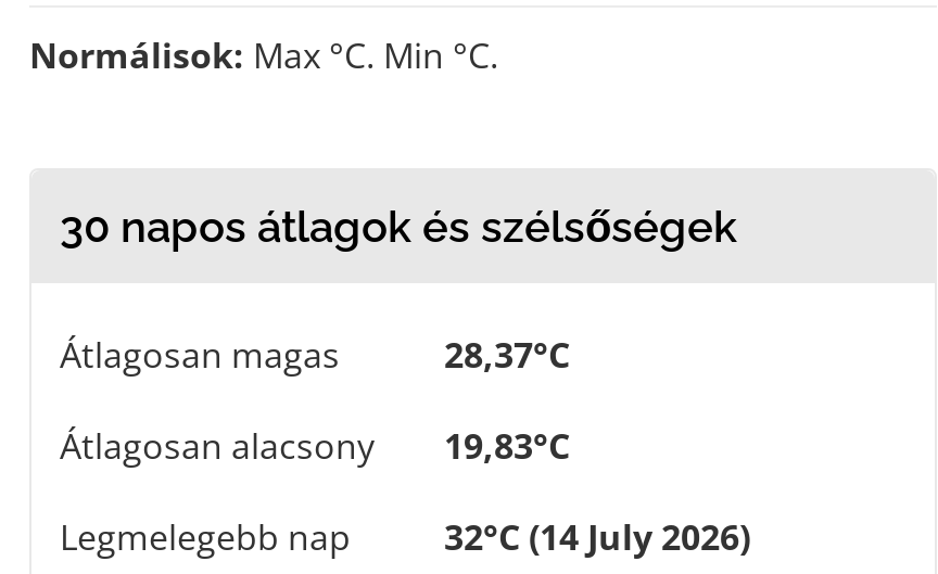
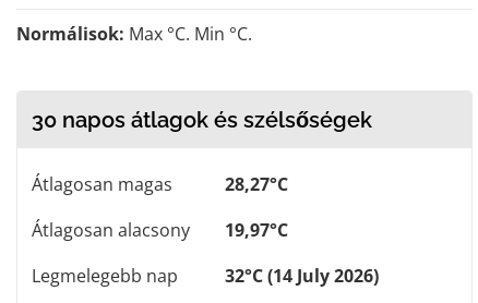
- 28,37°C
+ 28,27°C

- Átlagosan alacsony 19,83°C
+ Átlagosan alacsony 19,97°C
